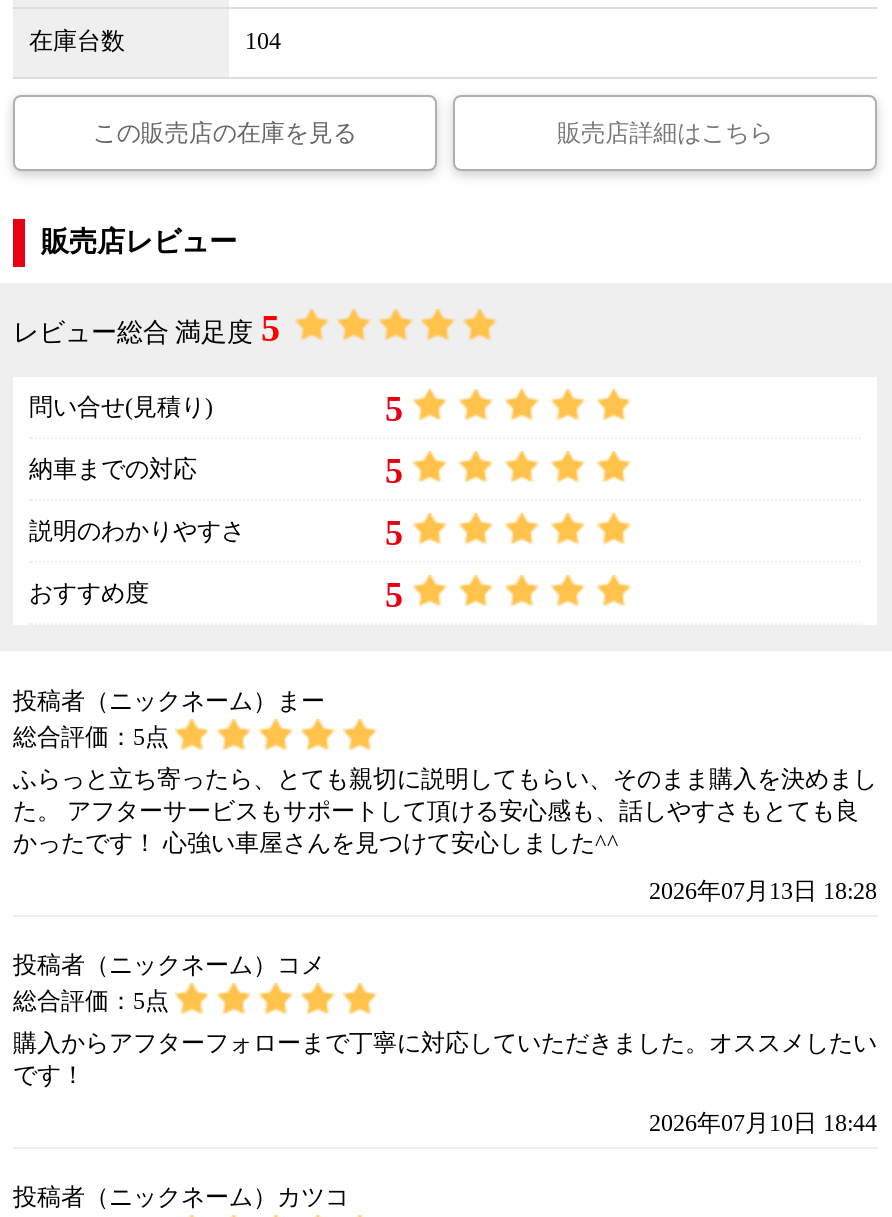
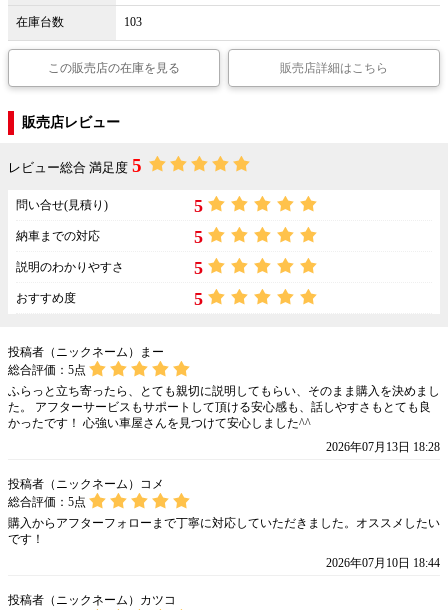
- 104
+ 103
